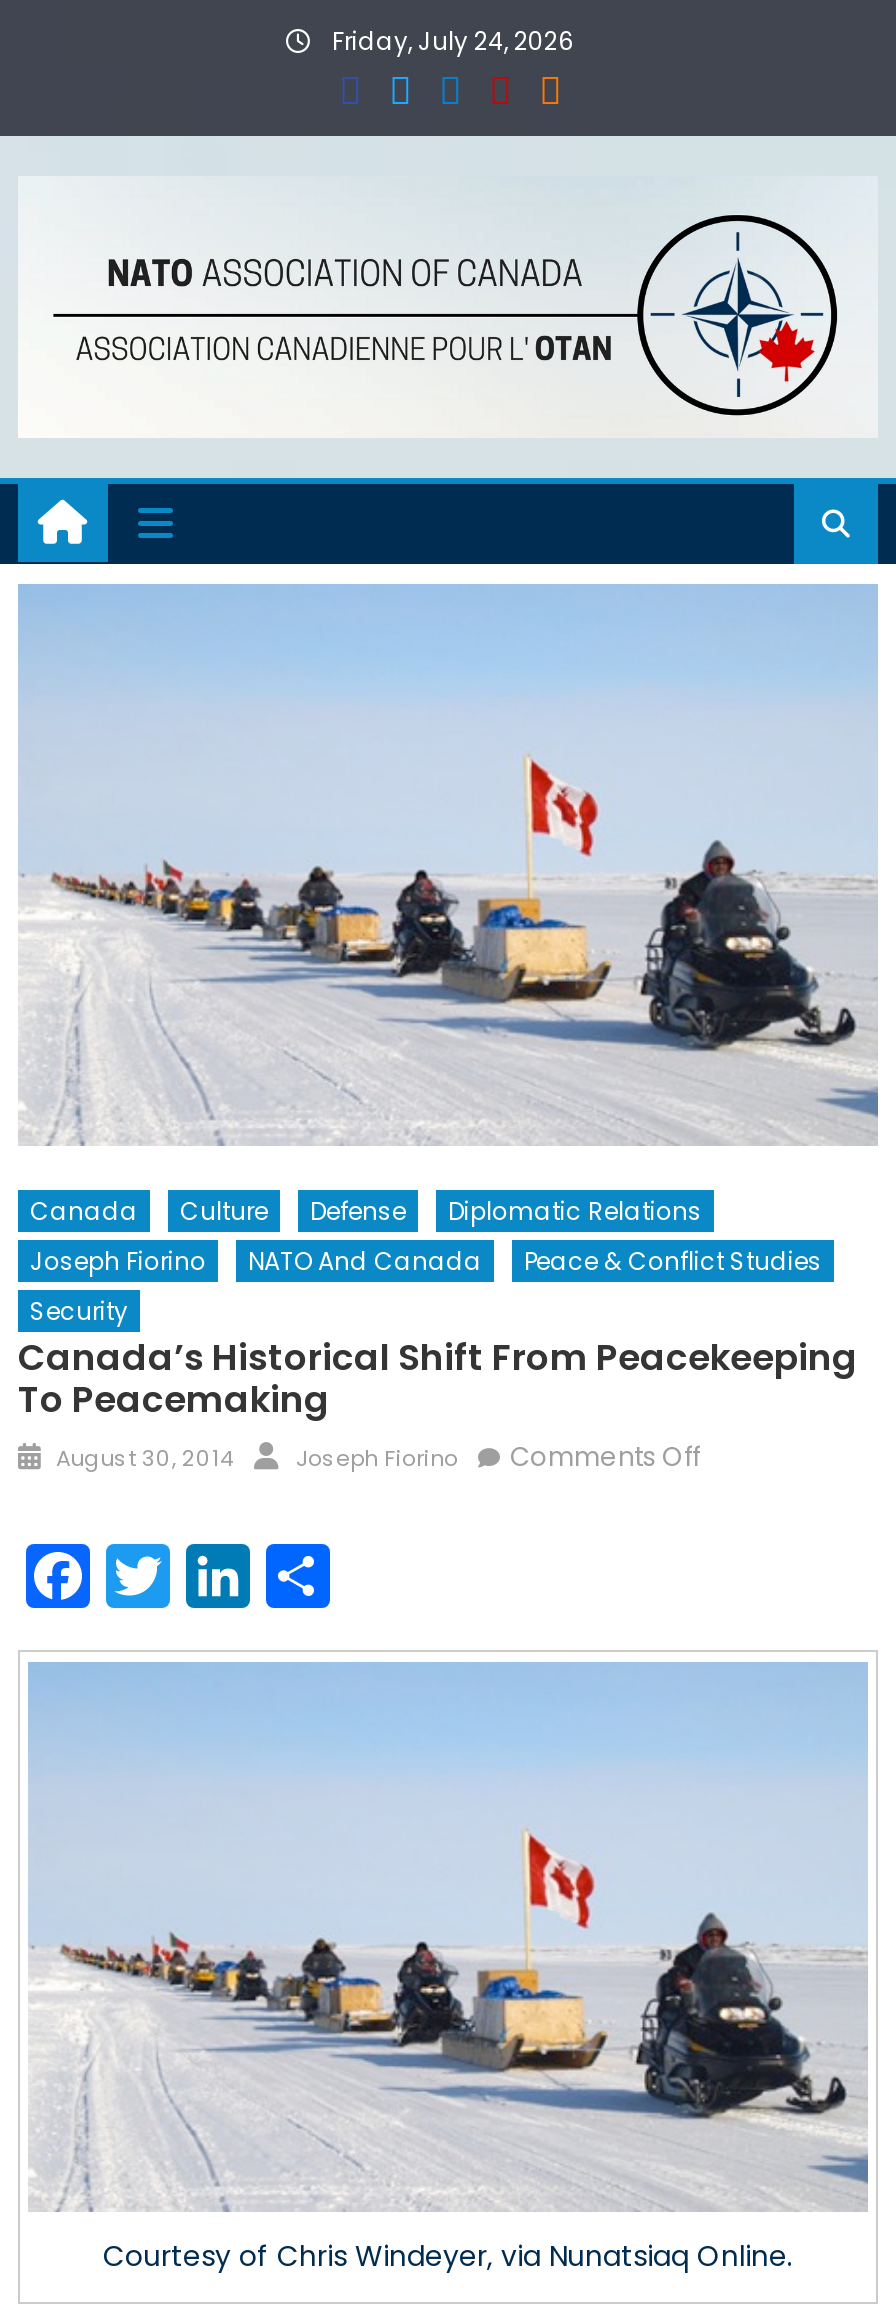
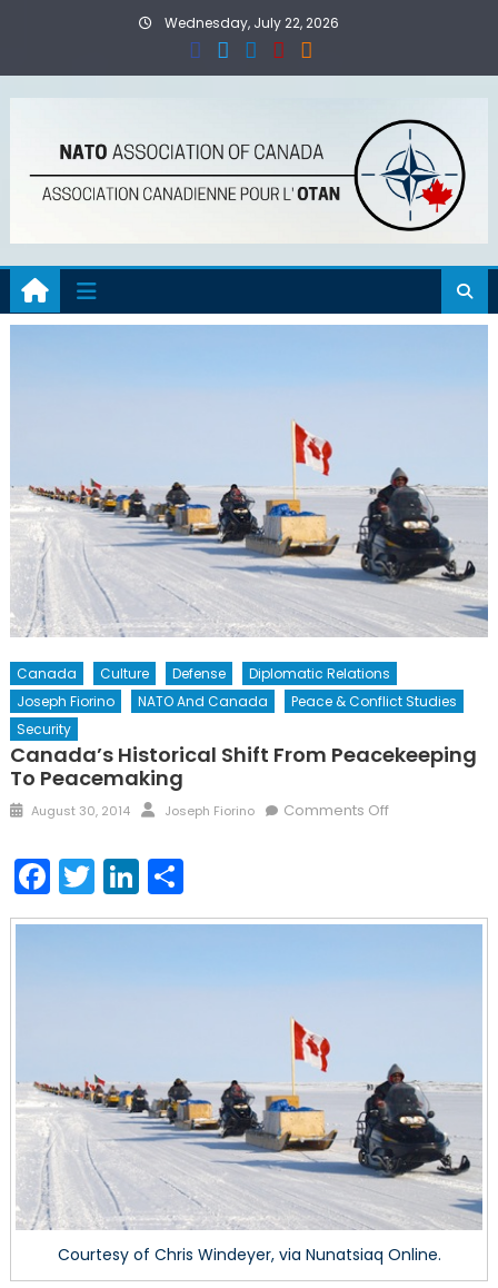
- Friday, July 24, 2026
+ Wednesday, July 22, 2026
